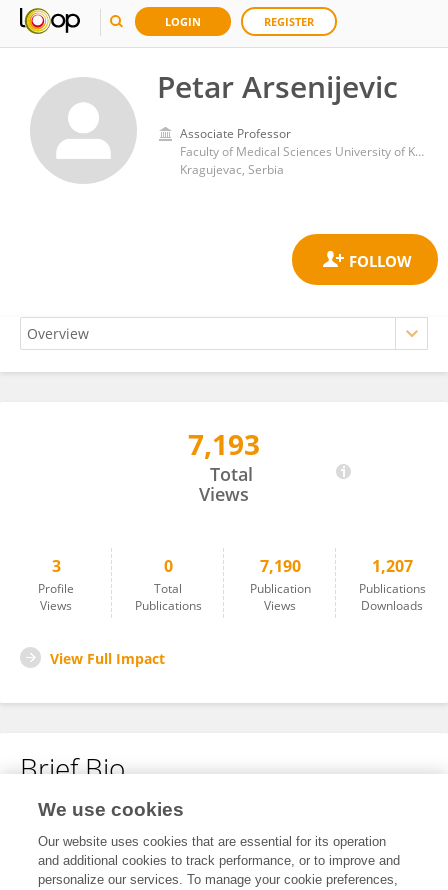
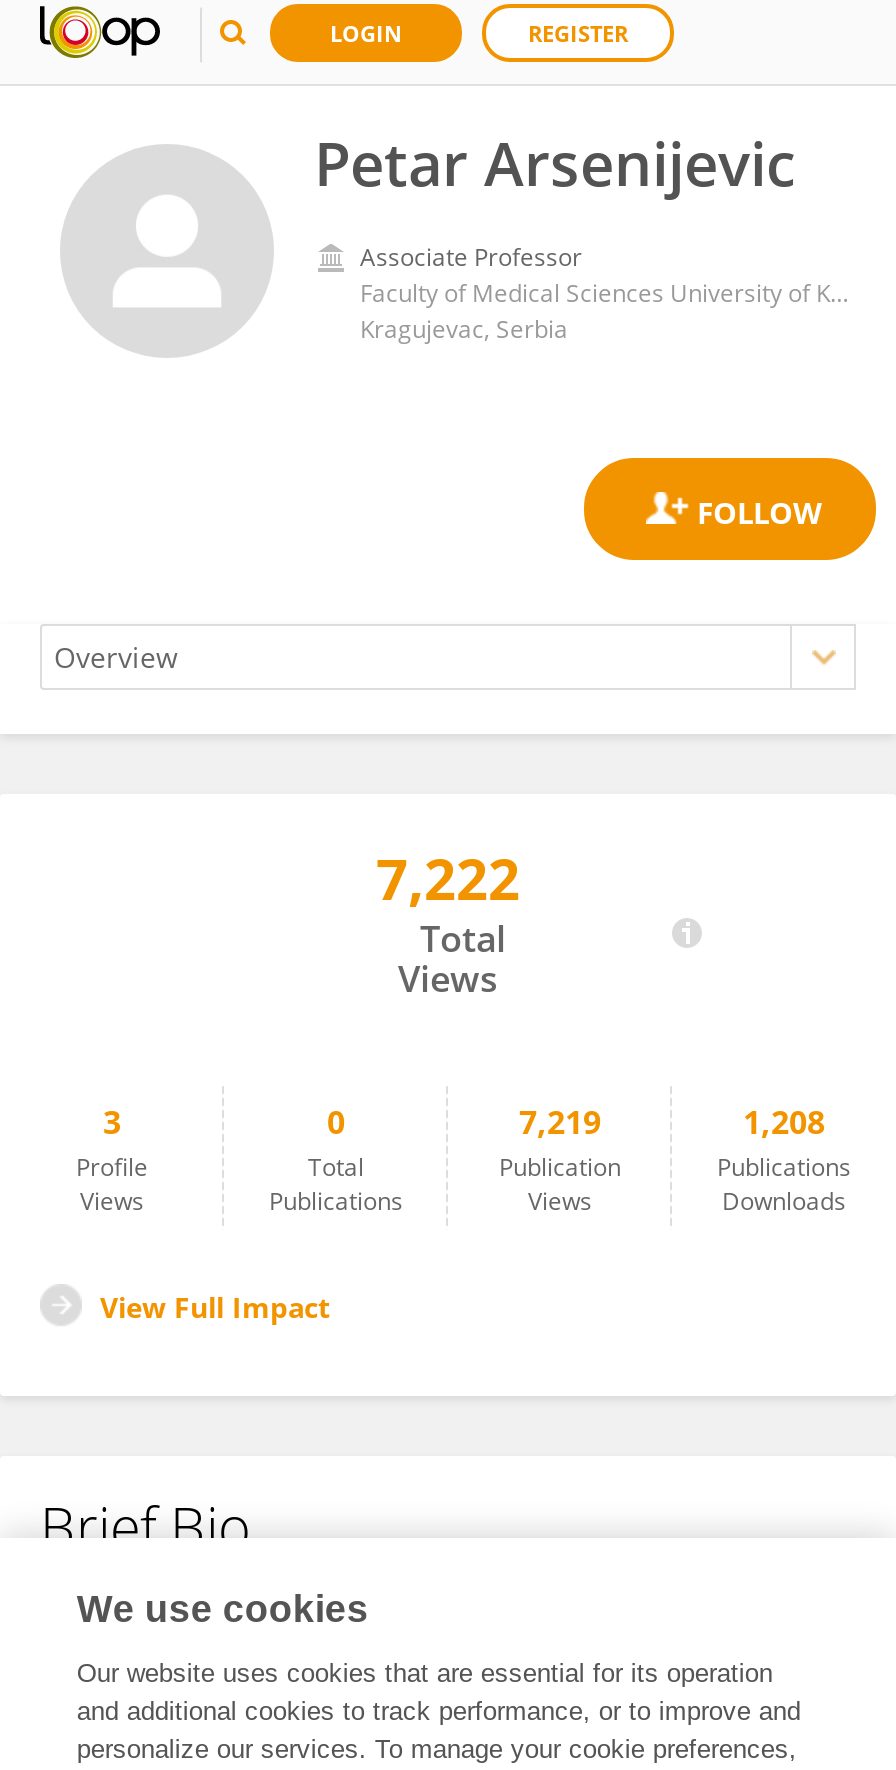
- 7,193
+ 7,222

- 7,190
+ 7,219

- 1,207
+ 1,208
